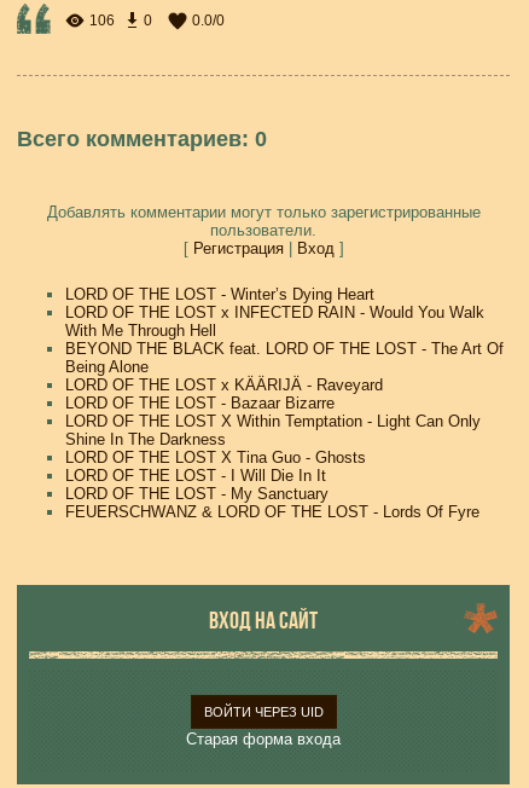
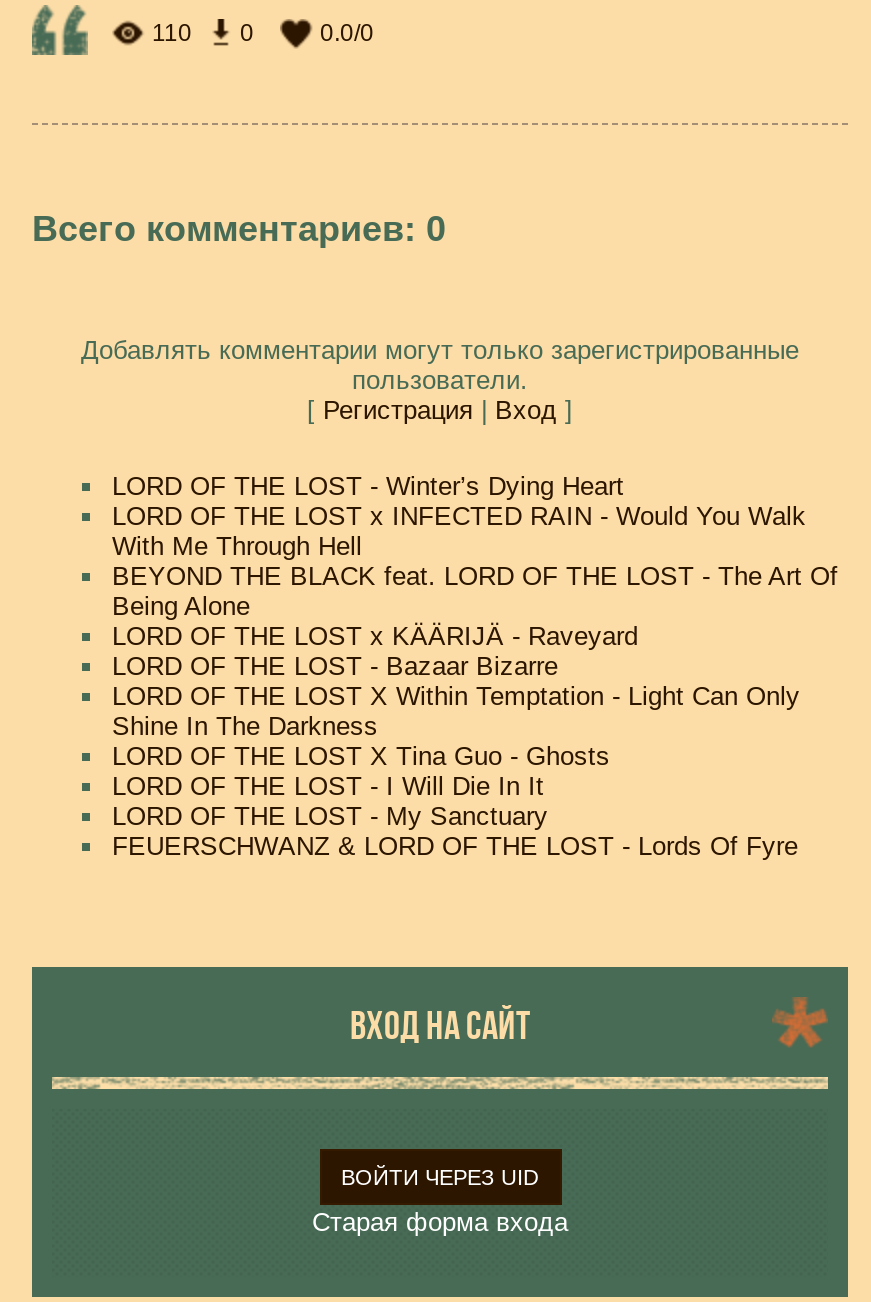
- 106 0
+ 110 0
